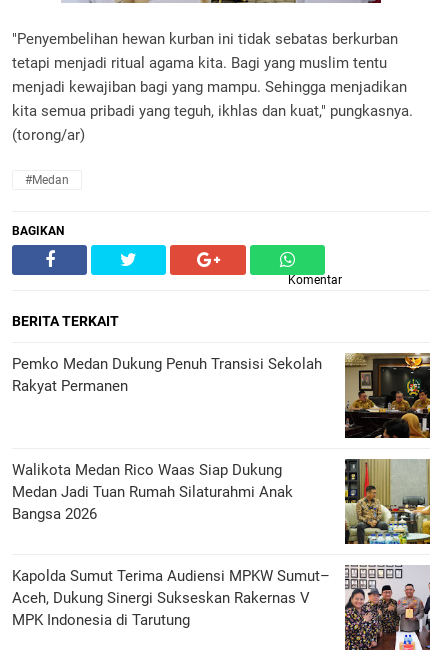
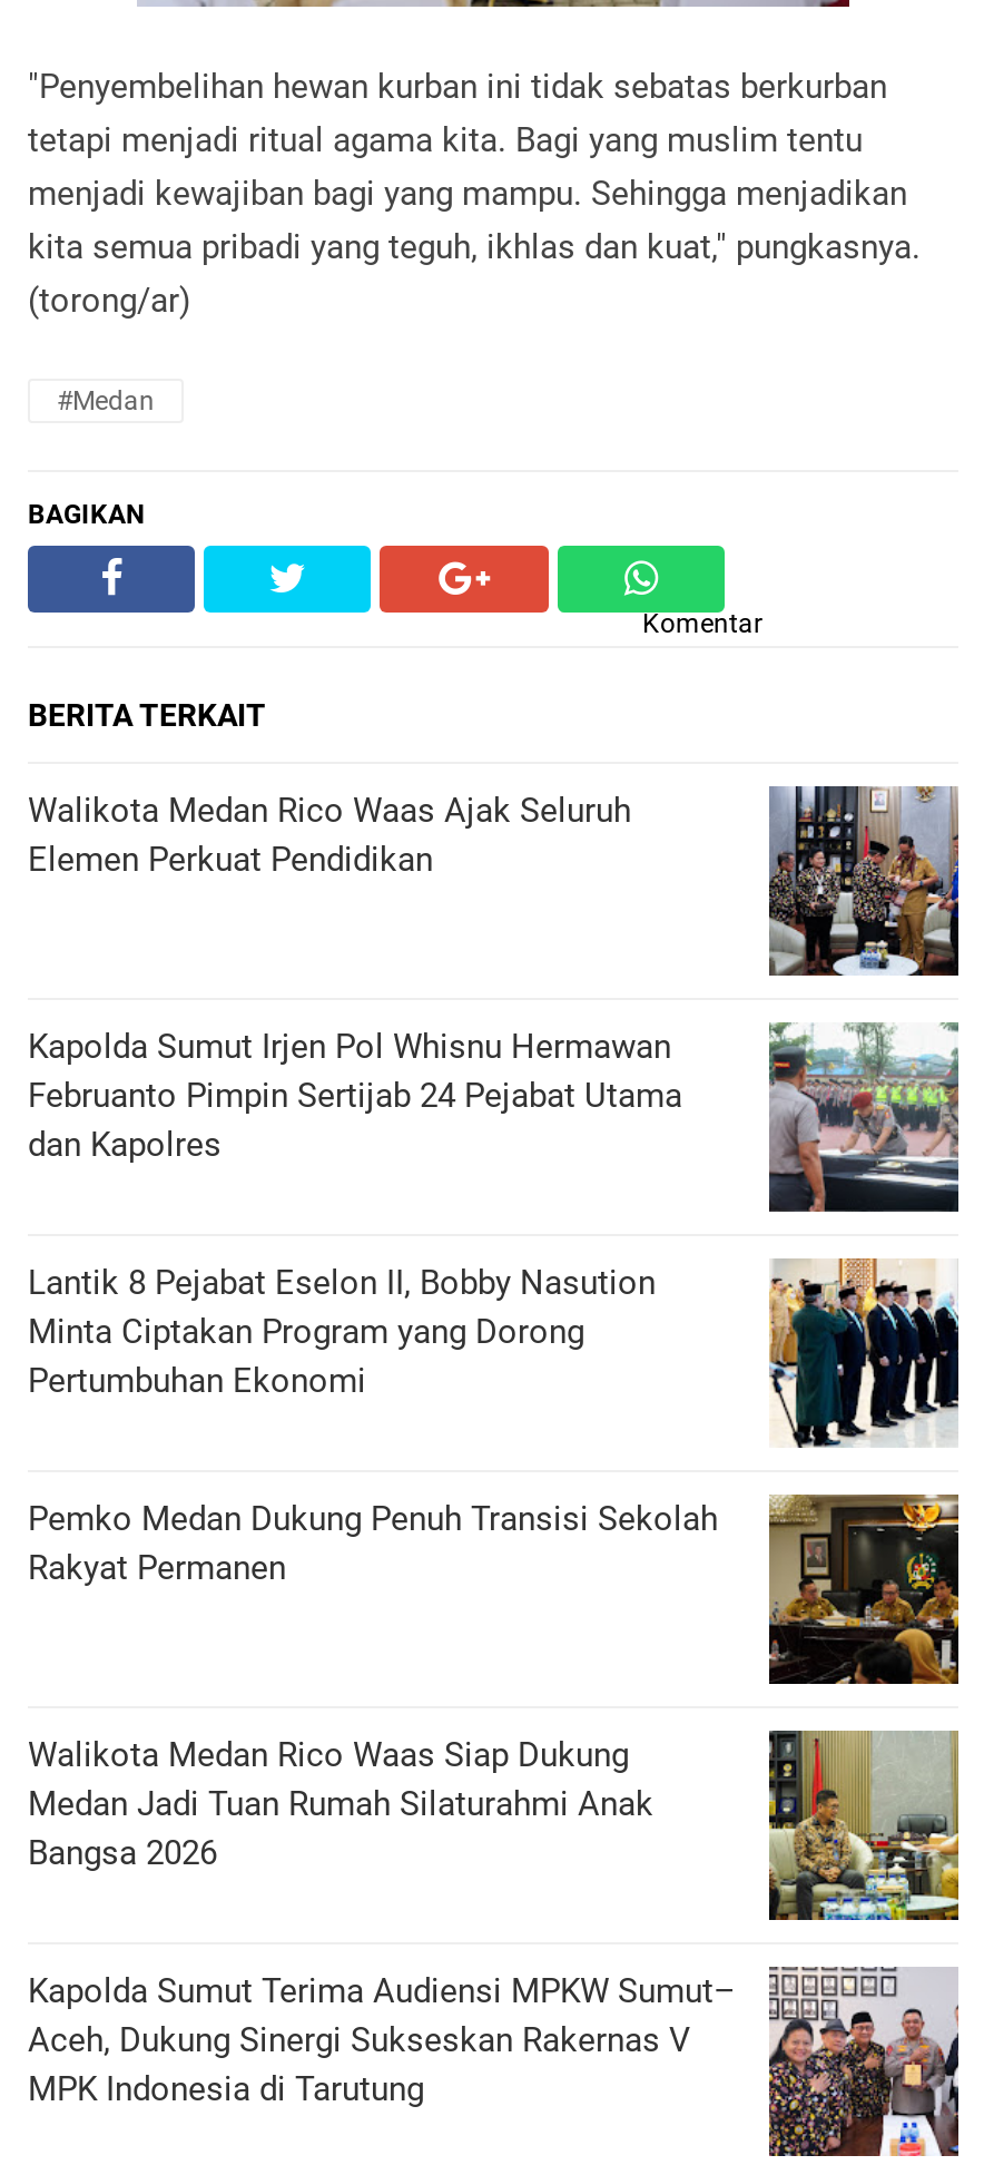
+ Walikota Medan Rico Waas Ajak Seluruh
+ Elemen Perkuat Pendidikan

+ [image]
+ Kapolda Sumut Irjen Pol Whisnu Hermawan
+ Februanto Pimpin Sertijab 24 Pejabat Utama
+ dan Kapolres
+ Lantik 8 Pejabat Eselon II, Bobby Nasution
+ Minta Ciptakan Program yang Dorong
+ Pertumbuhan Ekonomi

+ [image]

+ [image]
